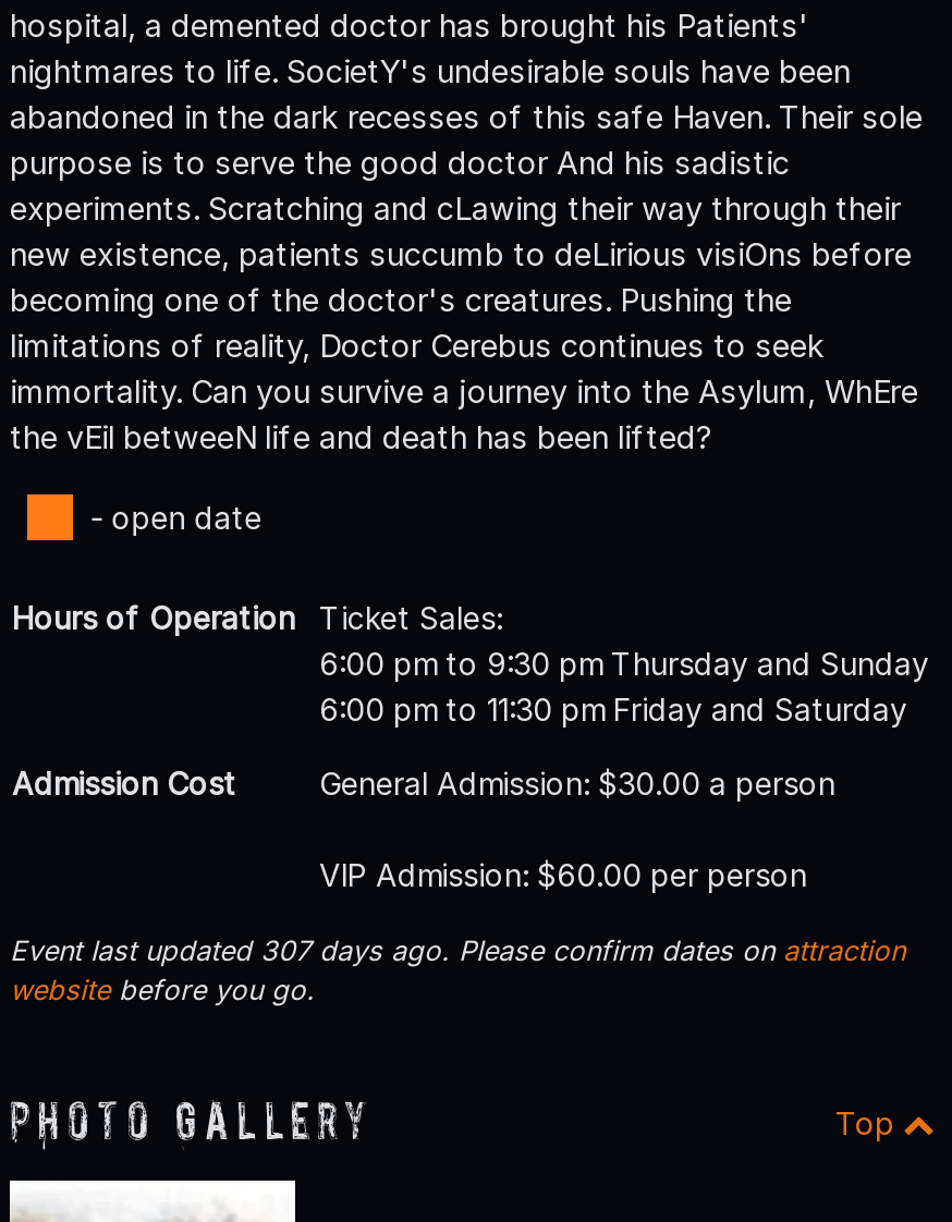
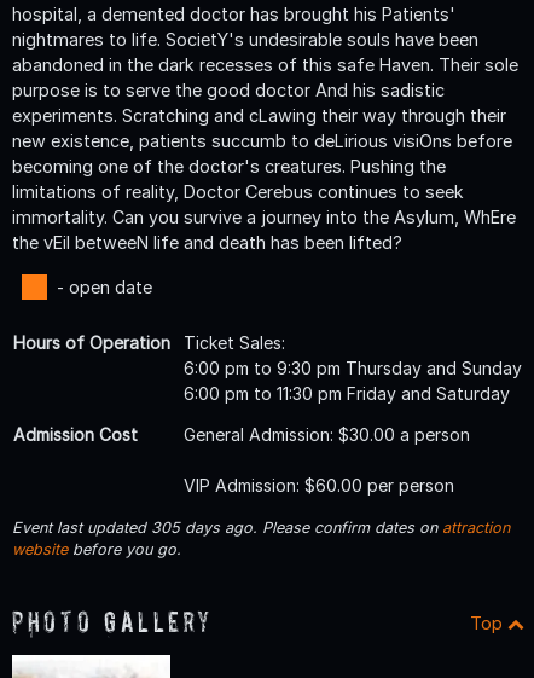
- Event last updated 307 days ago. Please confirm dates on attraction
+ Event last updated 305 days ago. Please confirm dates on attraction
